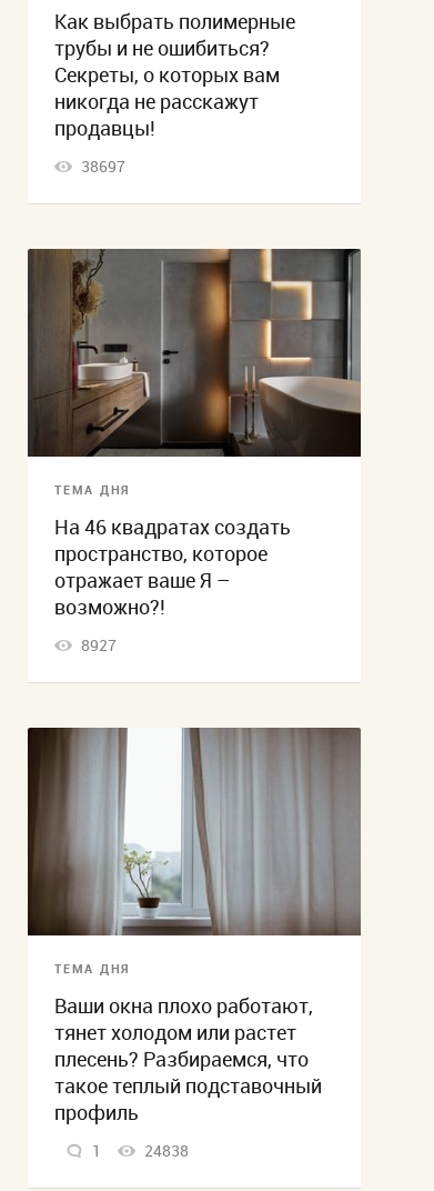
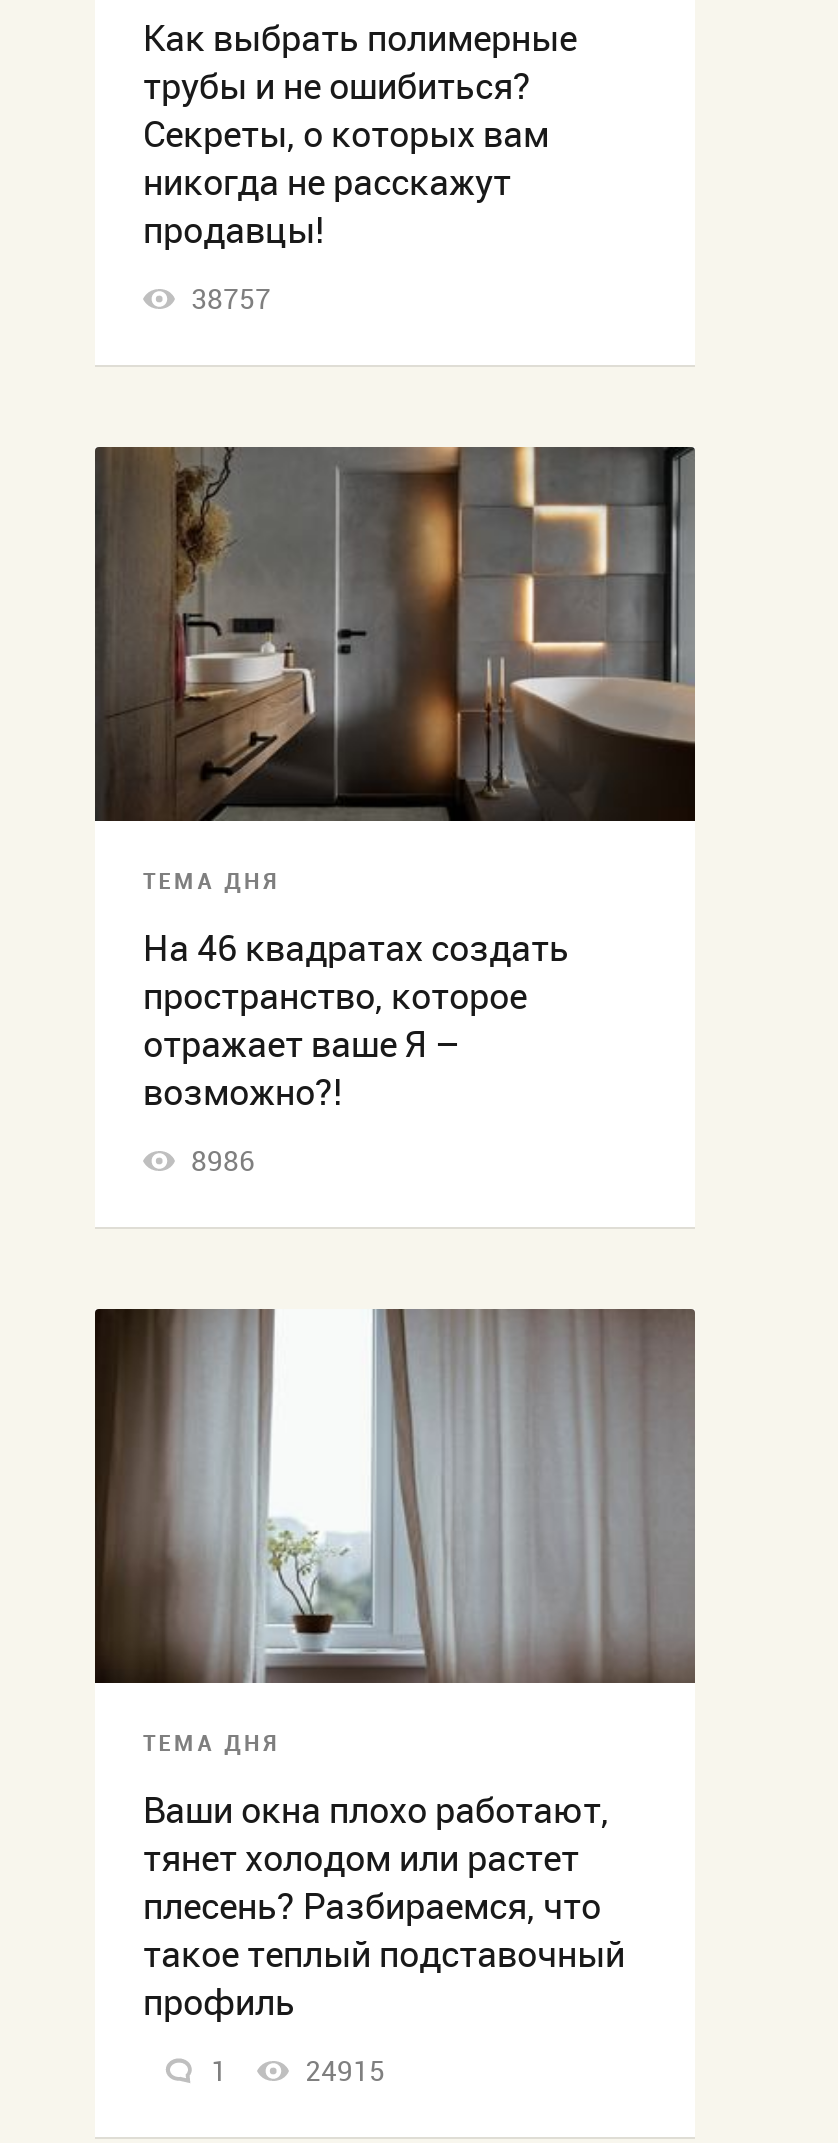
- 38697
+ 38757

- 8927
+ 8986

- 24838
+ 24915
